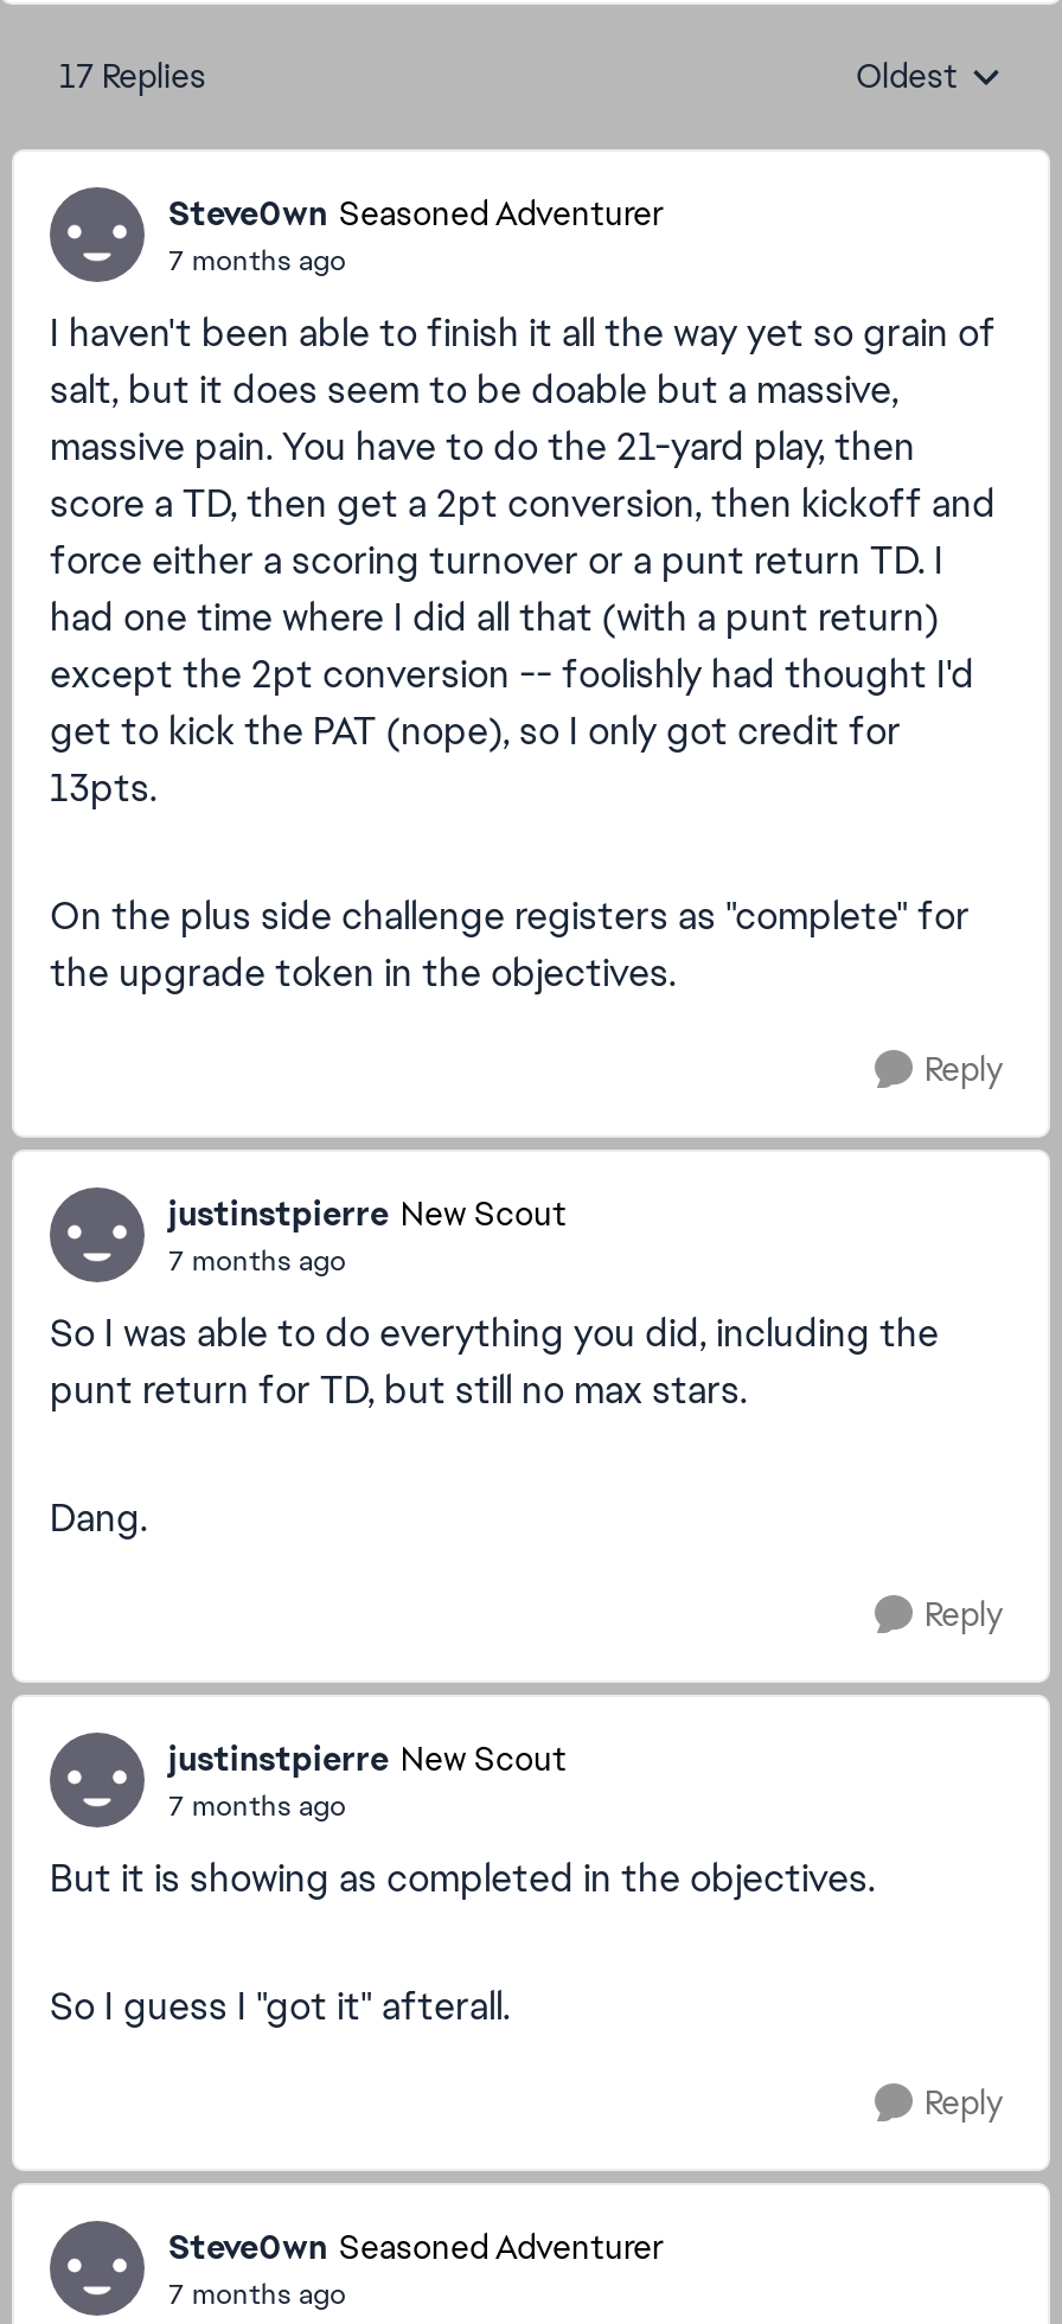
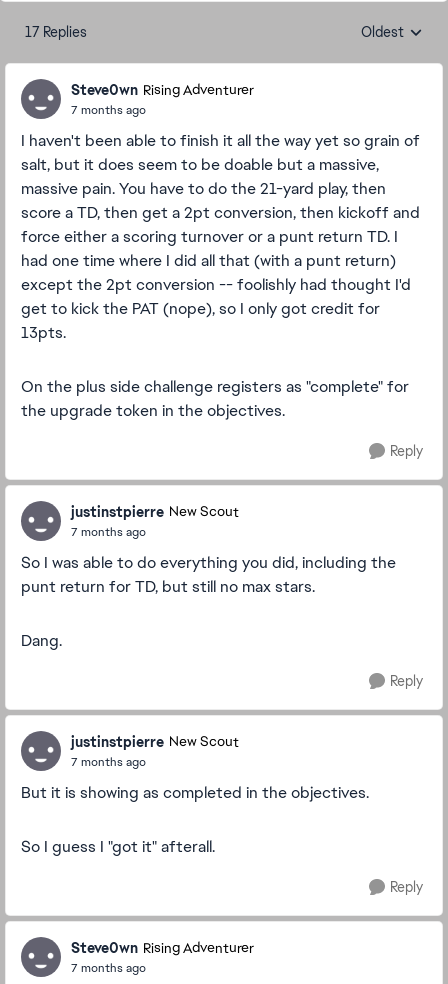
- Steve0wn Seasoned Adventurer
+ Steve0wn Rising Adventurer

- Steve0wn Seasoned Adventurer
+ Steve0wn Rising Adventurer
